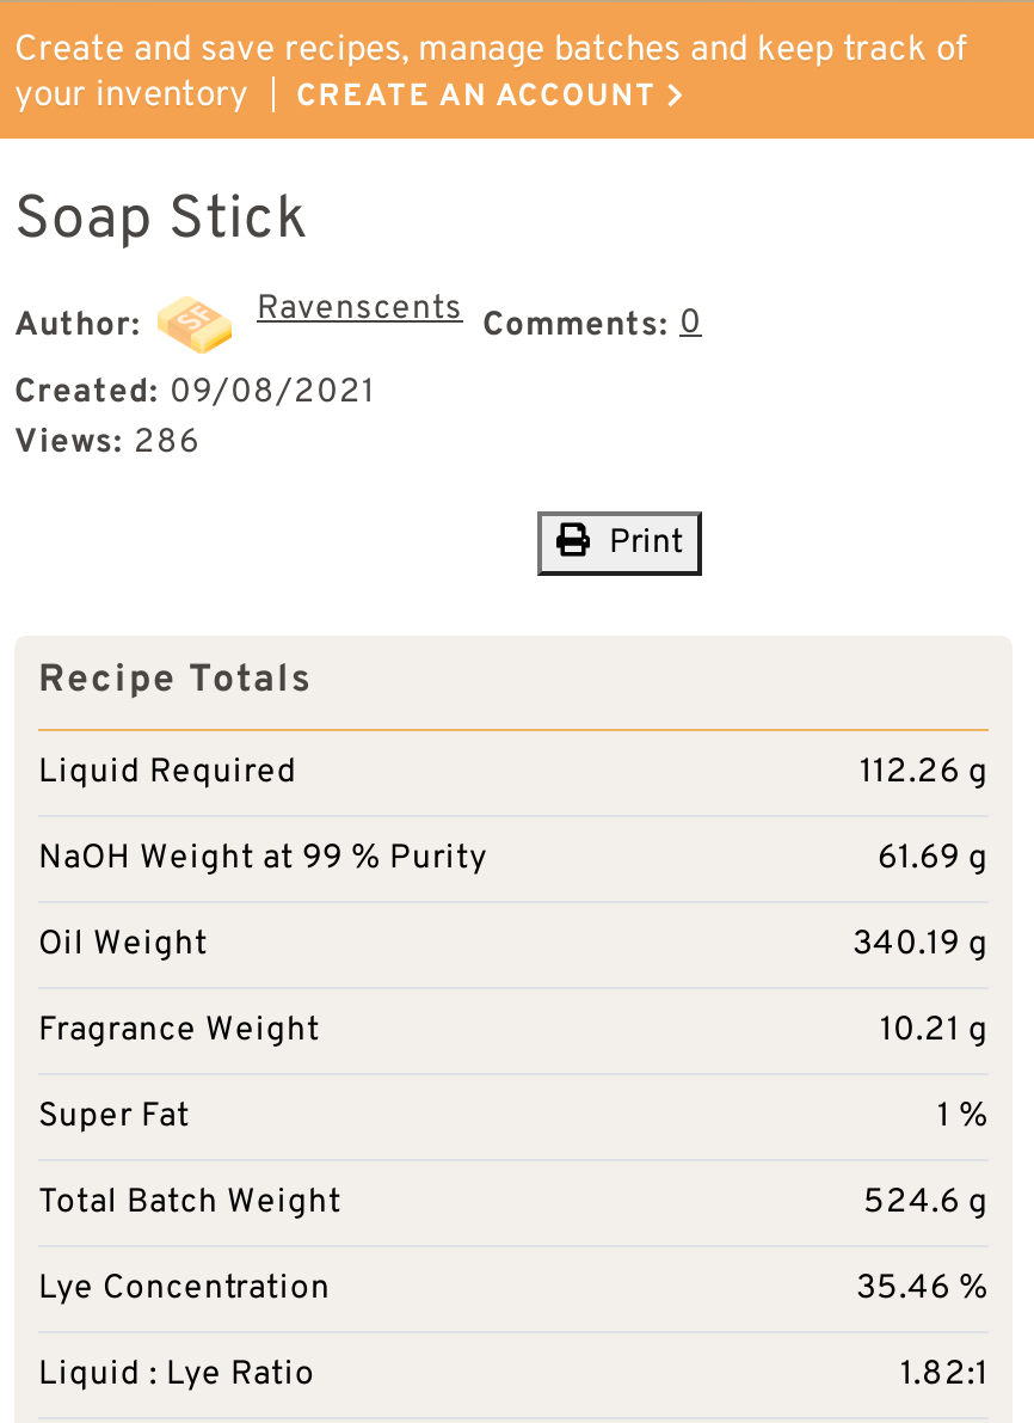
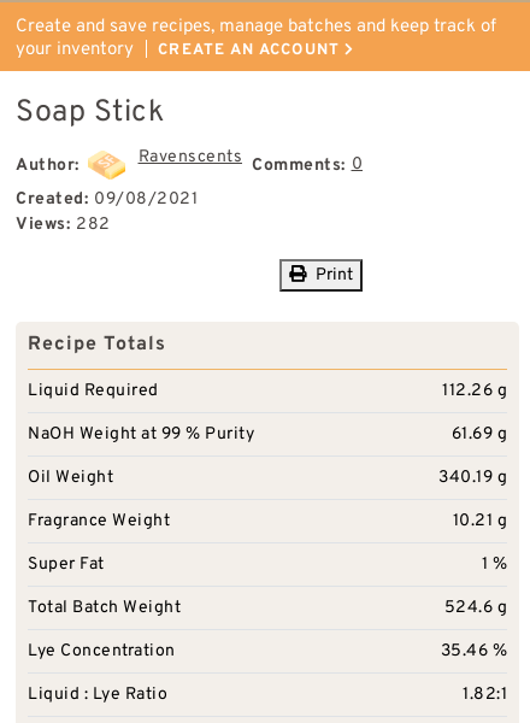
- Views: 286
+ Views: 282
